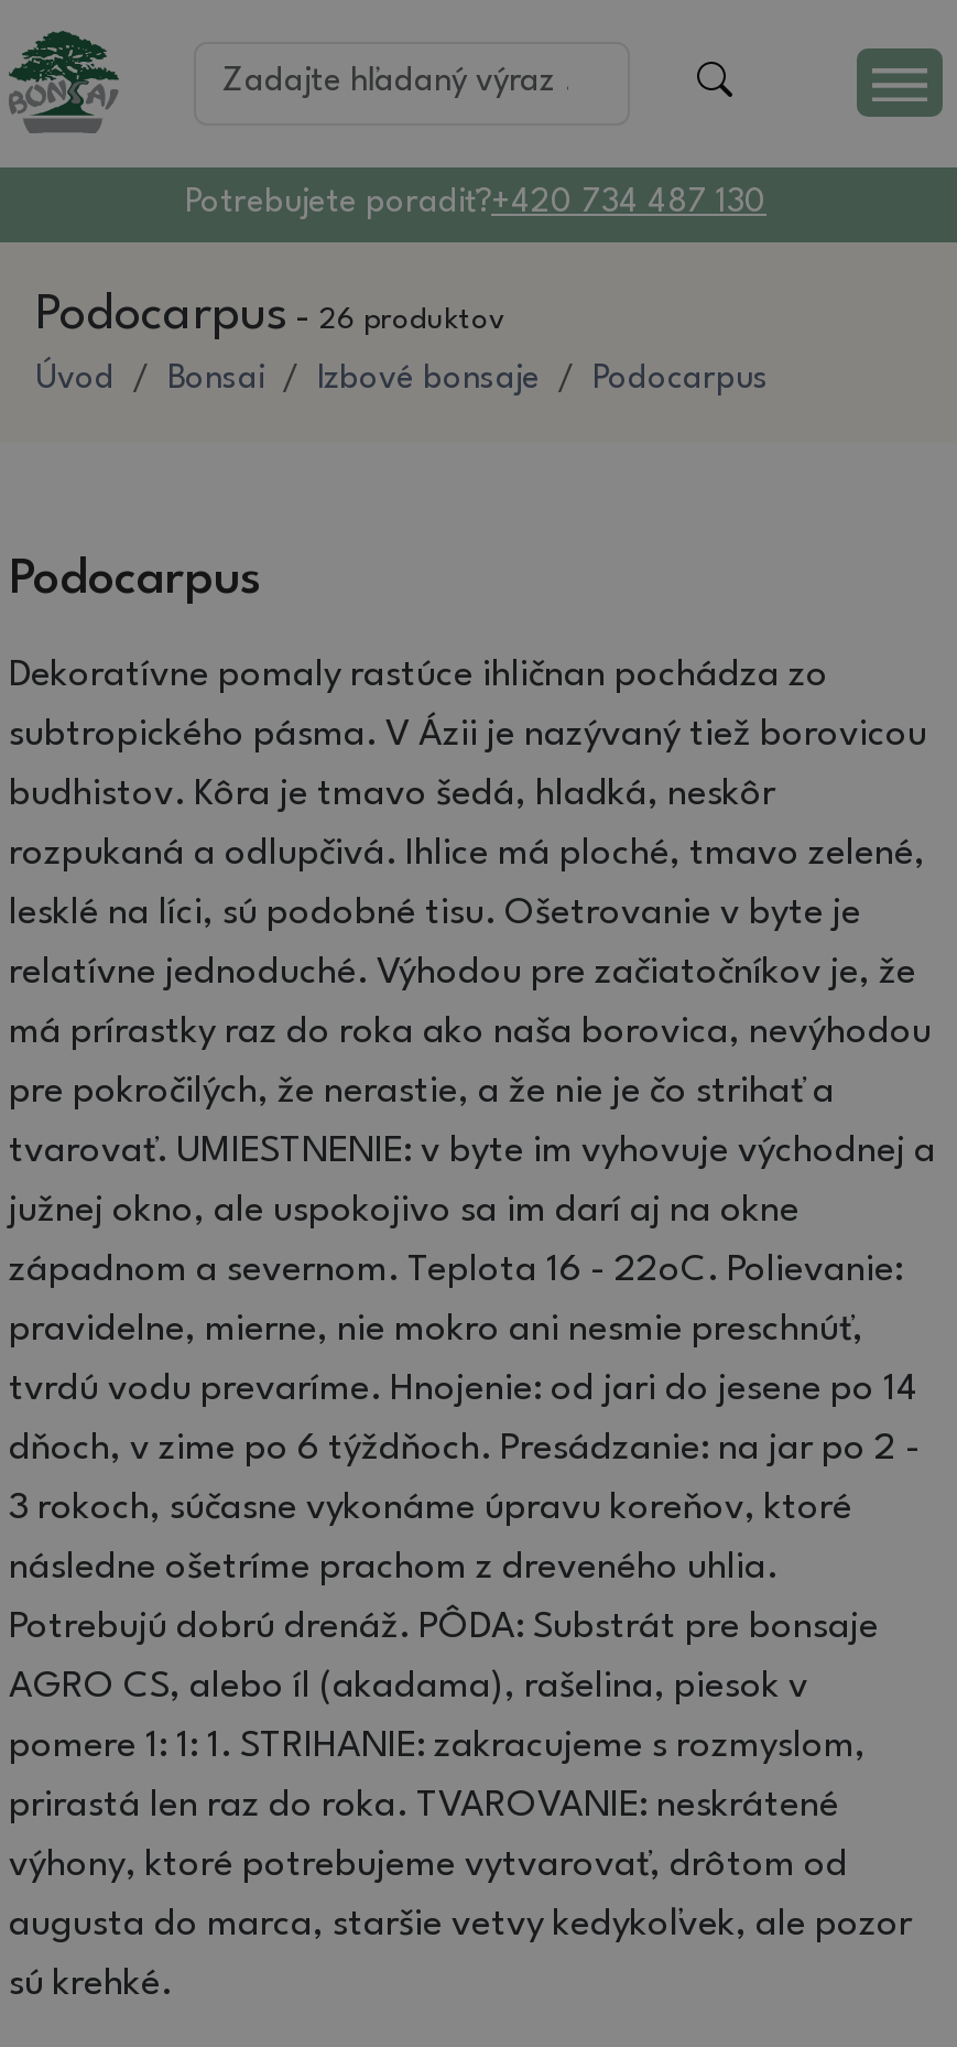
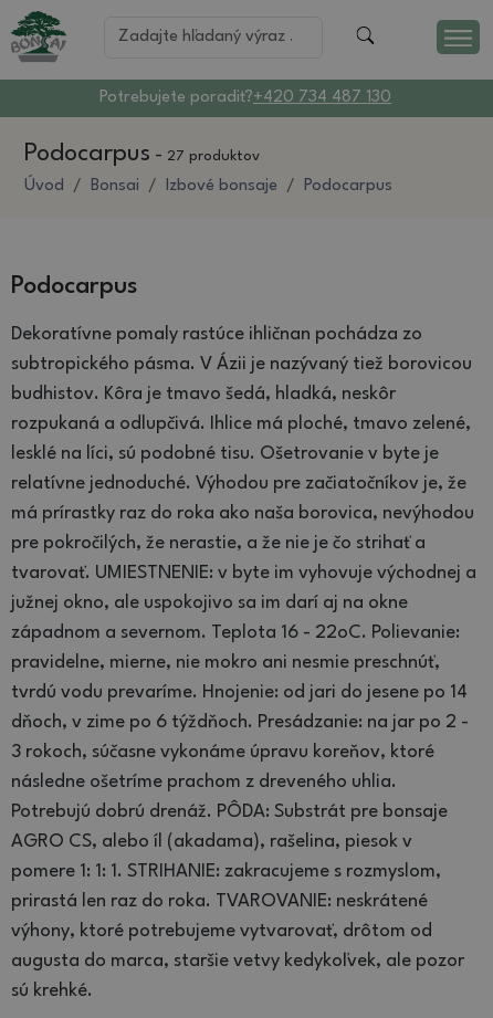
- Podocarpus - 26 produktov
+ Podocarpus - 27 produktov
